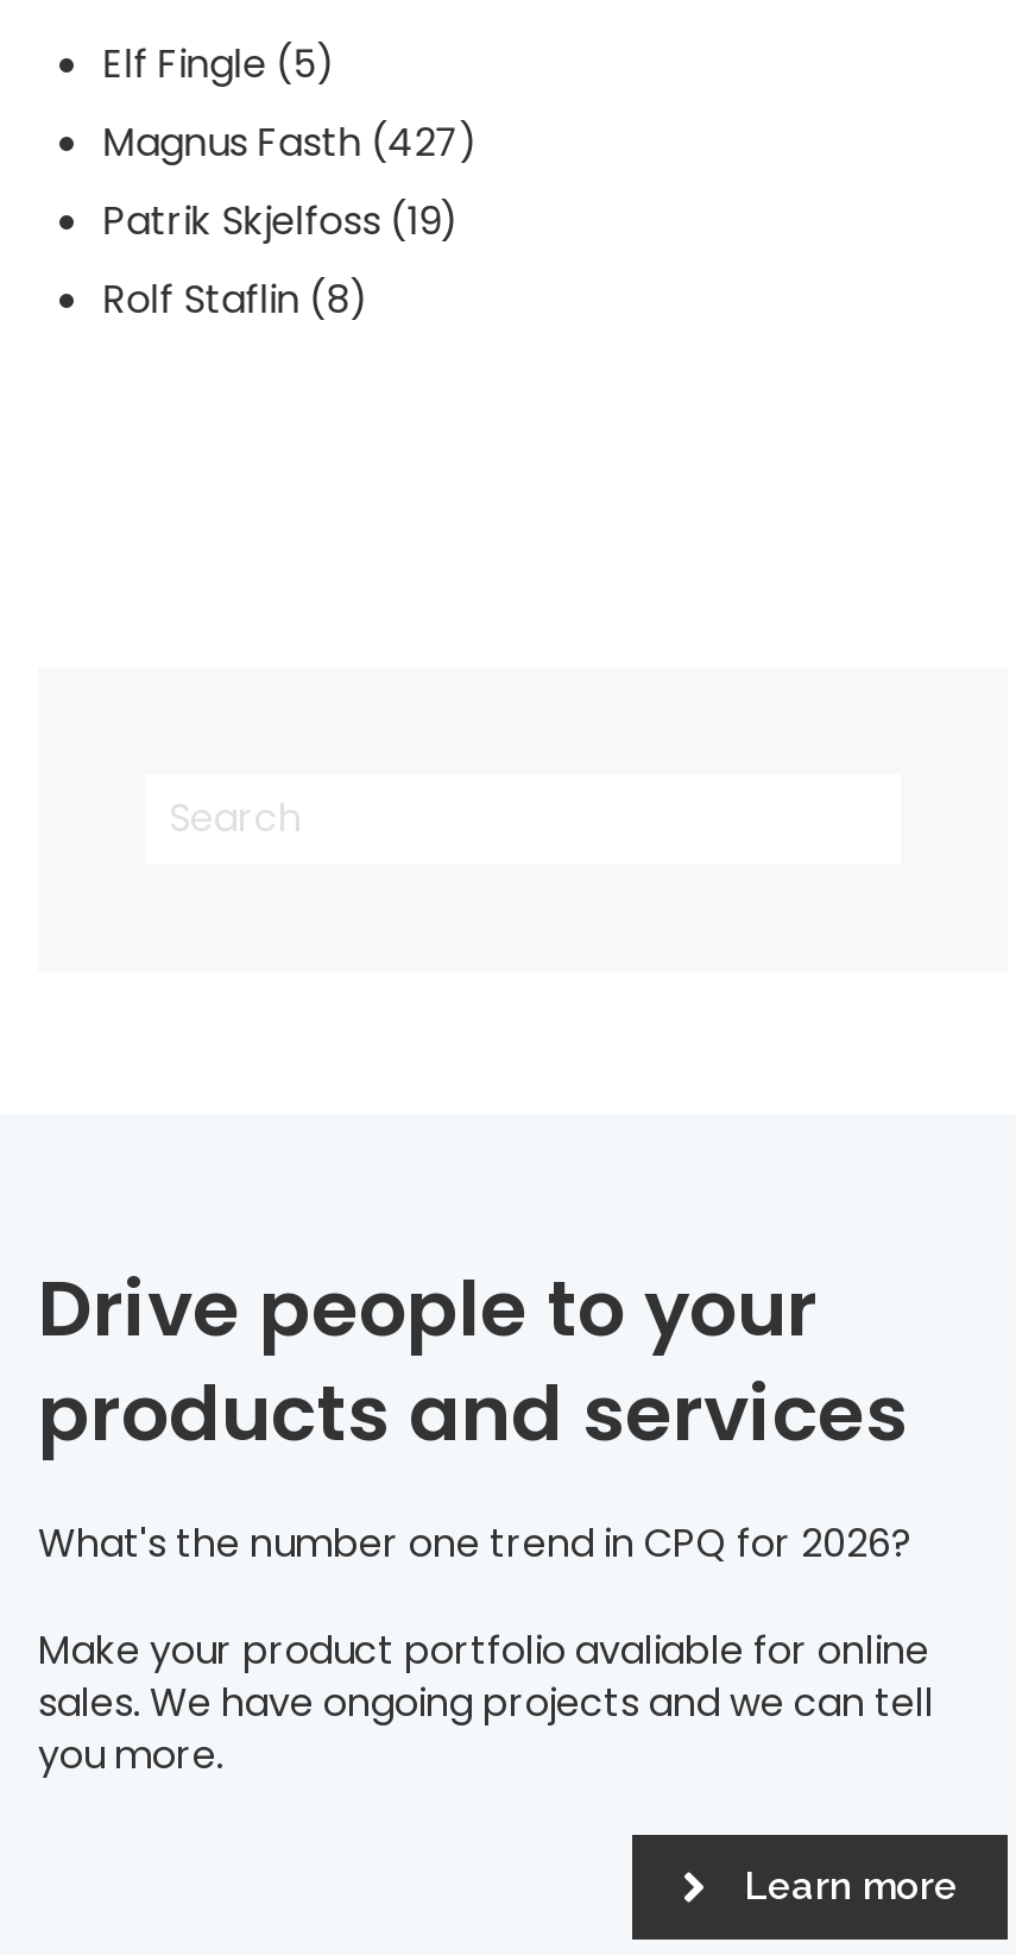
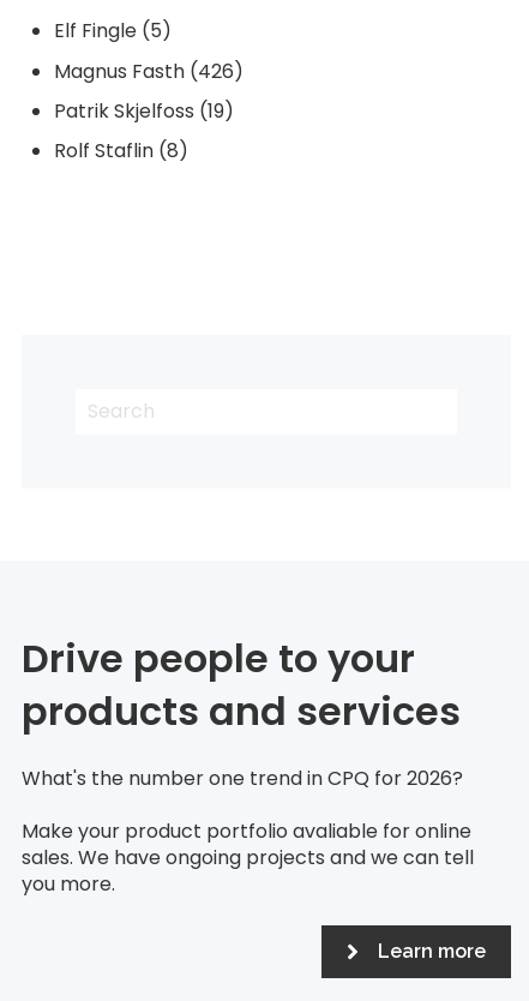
- Magnus Fasth (427)
+ Magnus Fasth (426)
